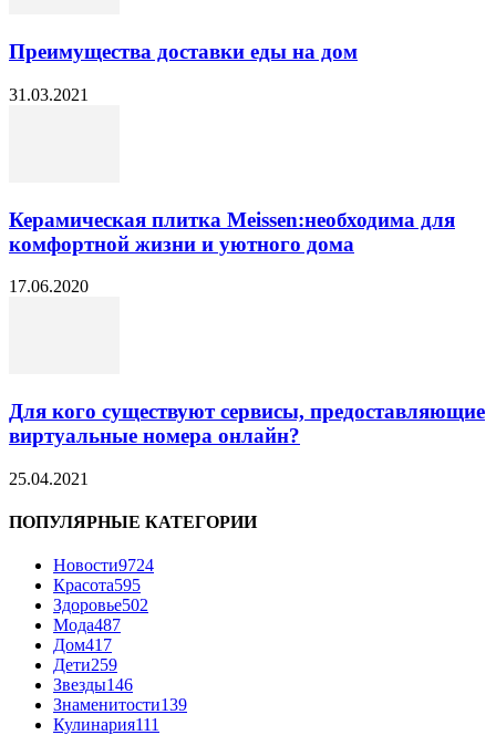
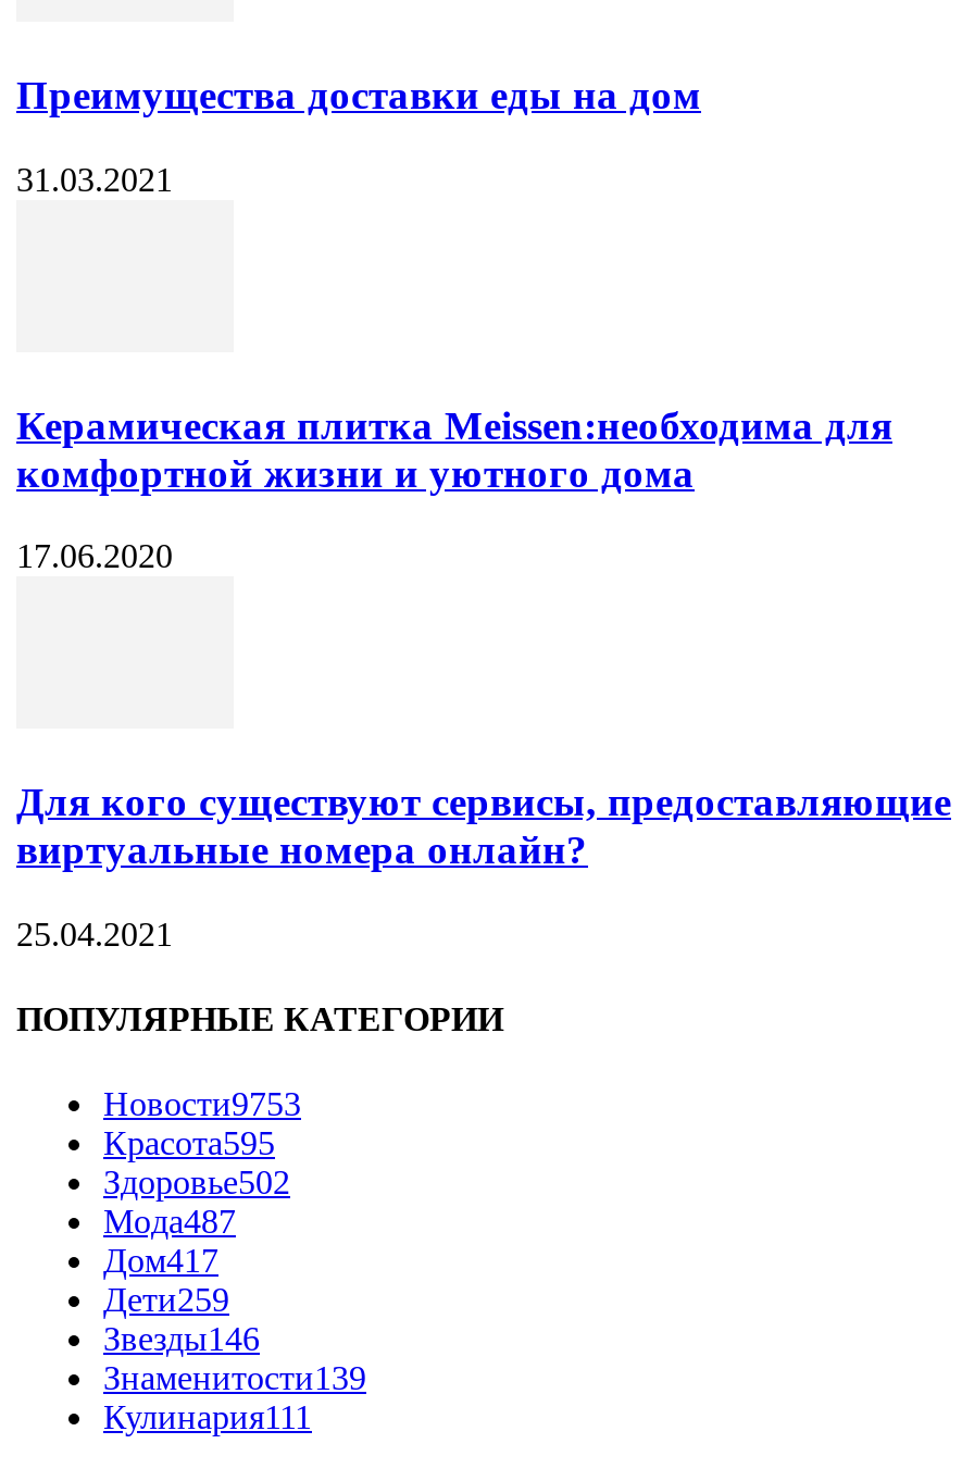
- Новости9724
+ Новости9753
